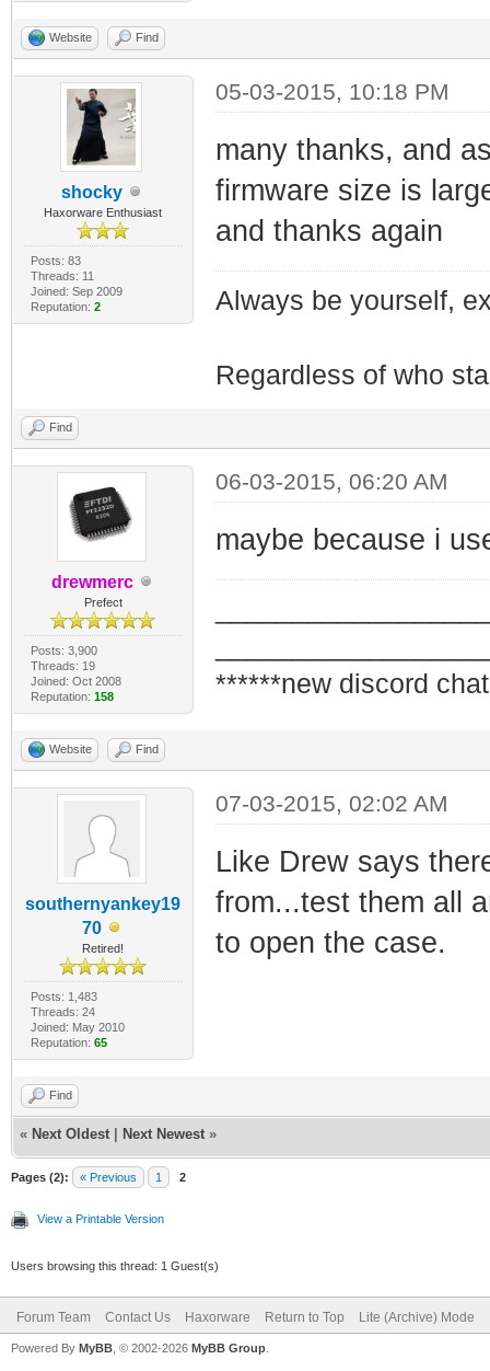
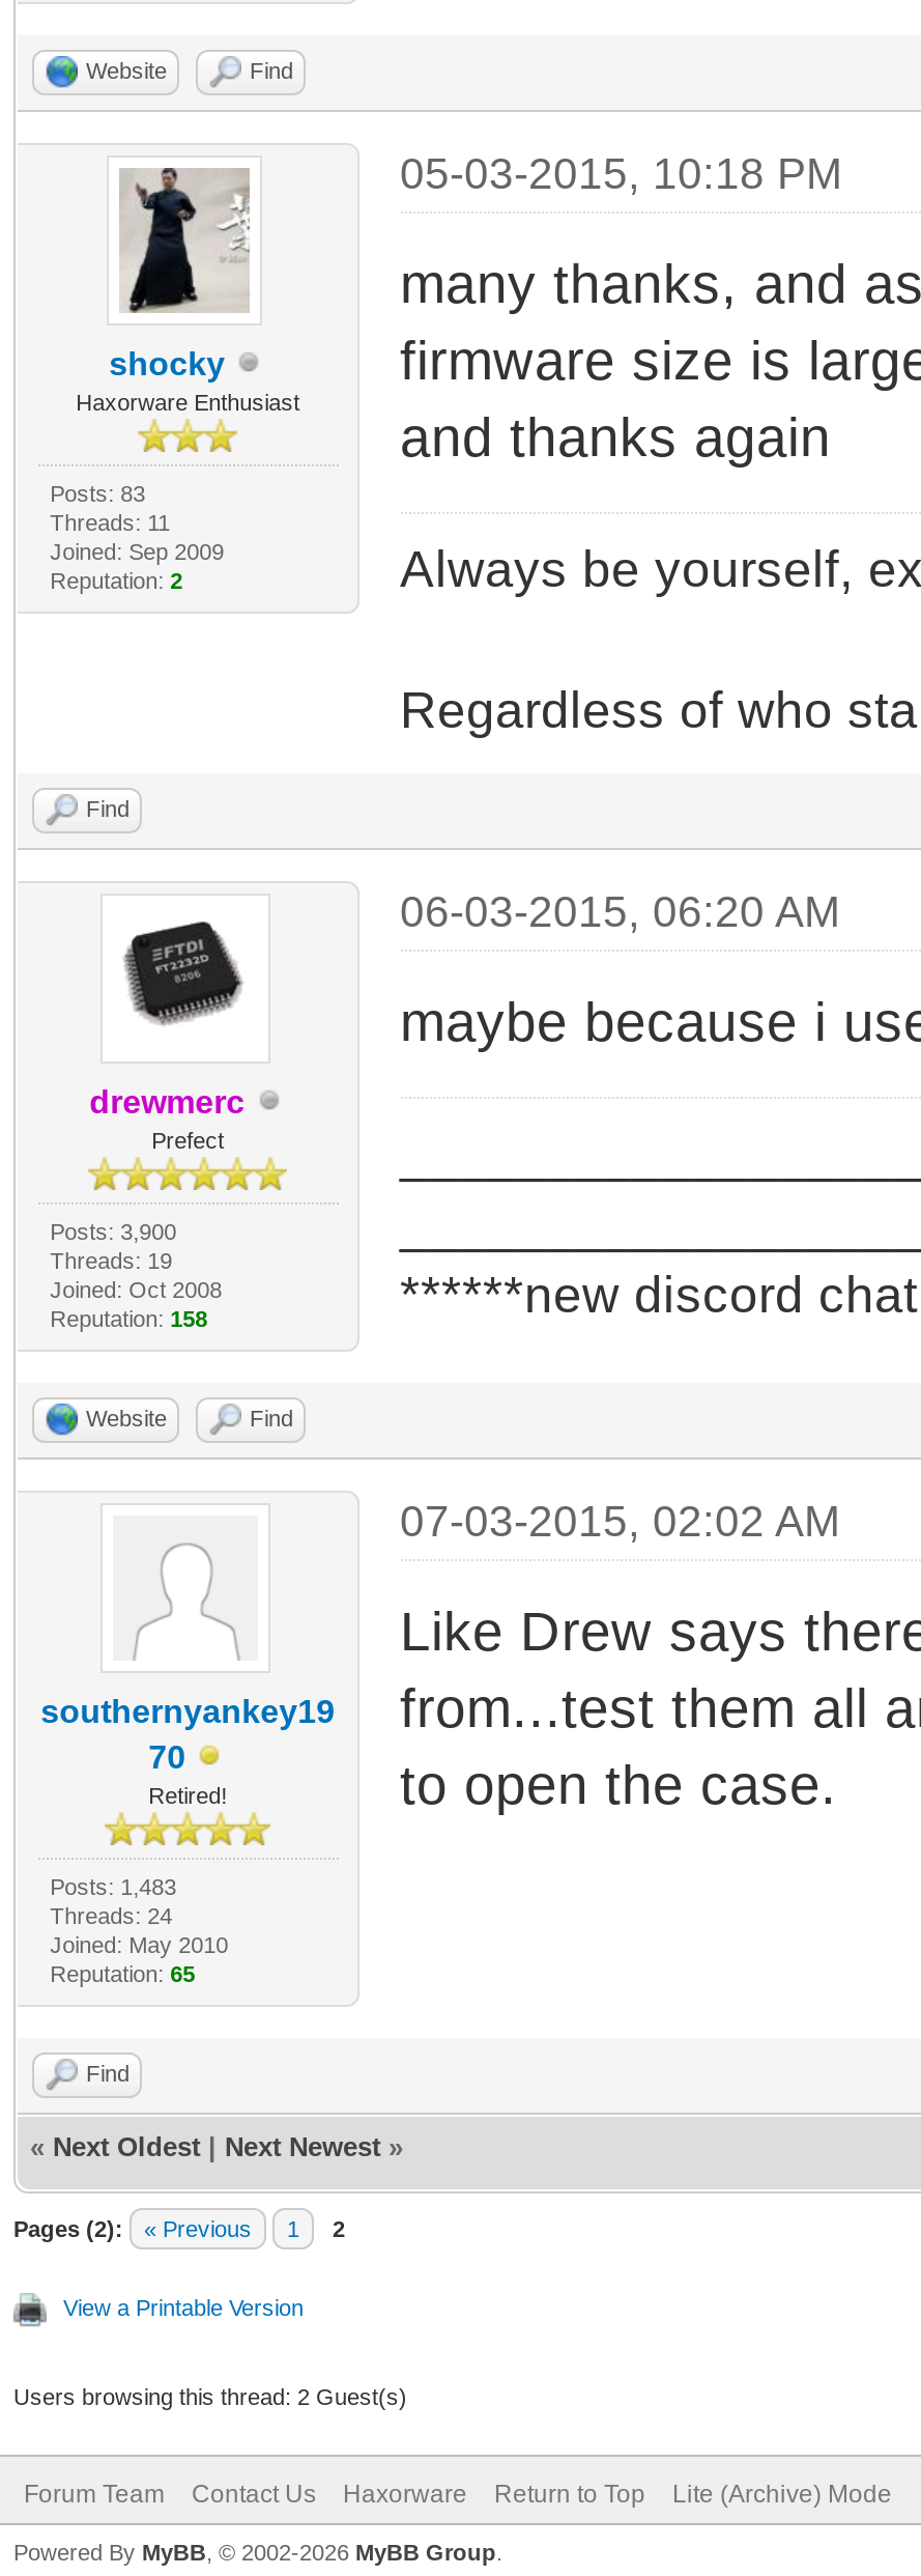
- Users browsing this thread: 1 Guest(s)
+ Users browsing this thread: 2 Guest(s)
